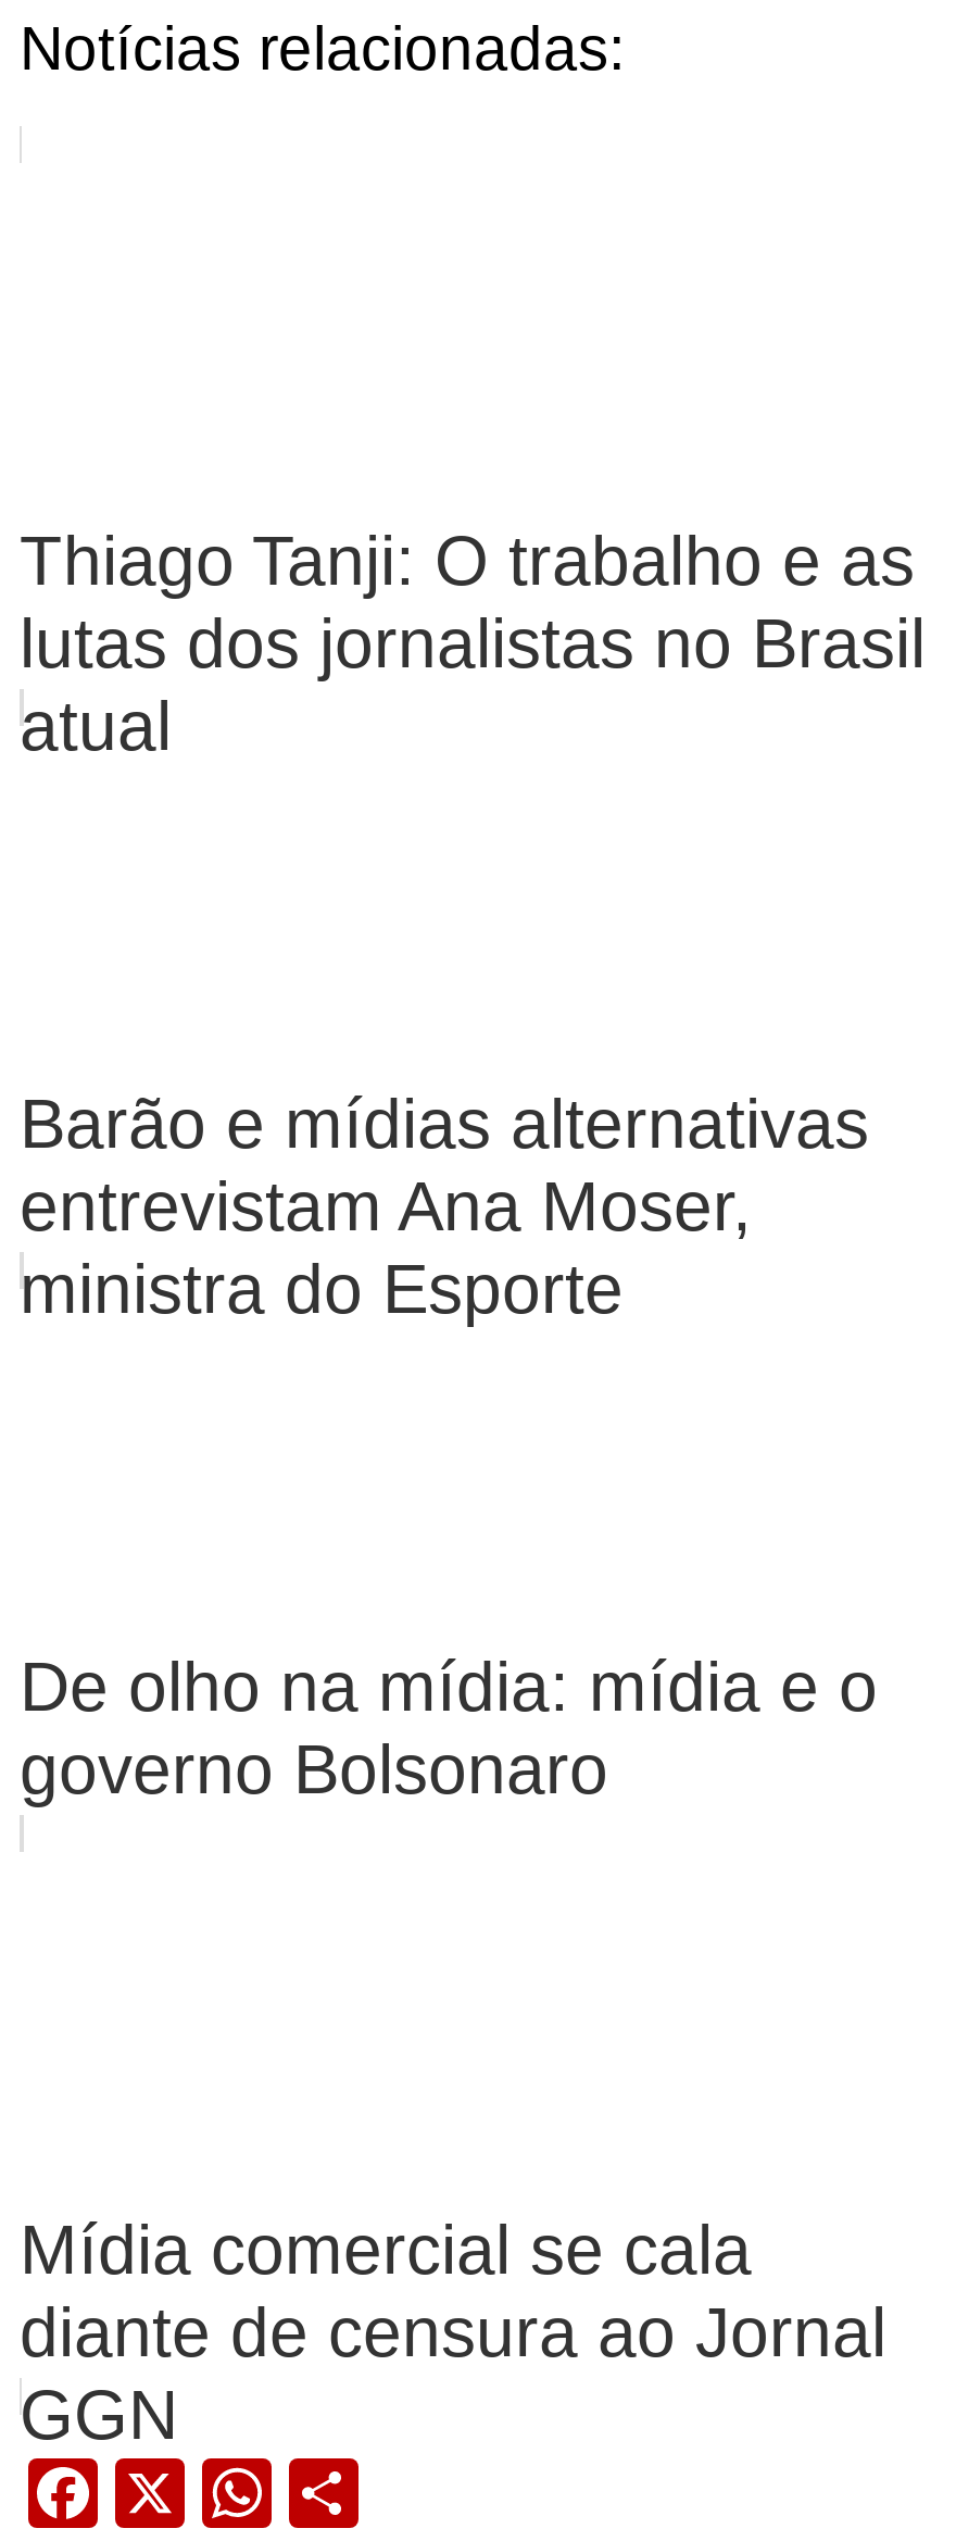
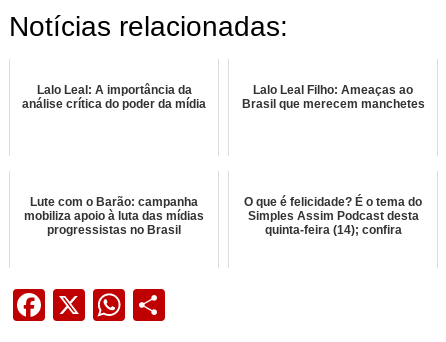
- Thiago Tanji: O trabalho e as
- lutas dos jornalistas no Brasil
- atual
+ Lalo Leal: A importância da
+ análise crítica do poder da mídia

- Barão e mídias alternativas
- entrevistam Ana Moser,
- ministra do Esporte
+ Lalo Leal Filho: Ameaças ao
+ Brasil que merecem manchetes

- De olho na mídia: mídia e o
- governo Bolsonaro
+ Lute com o Barão: campanha
+ mobiliza apoio à luta das mídias
+ progressistas no Brasil

- Mídia comercial se cala
- diante de censura ao Jornal
- GGN
+ O que é felicidade? É o tema do
+ Simples Assim Podcast desta
+ quinta-feira (14); confira
